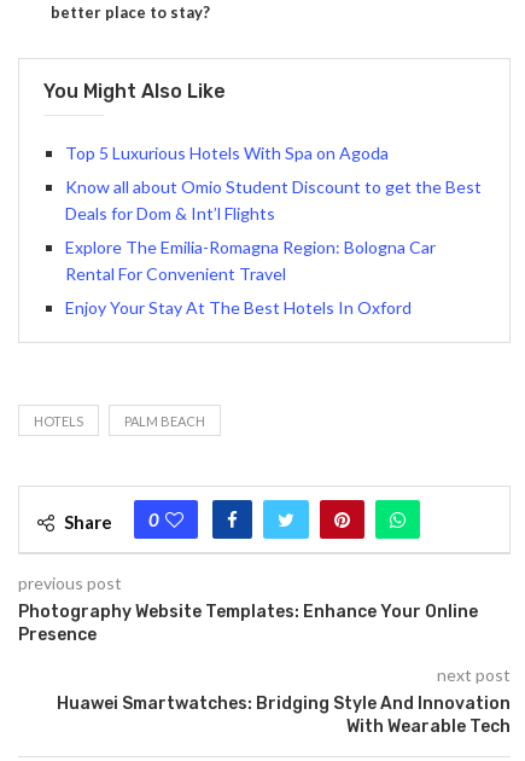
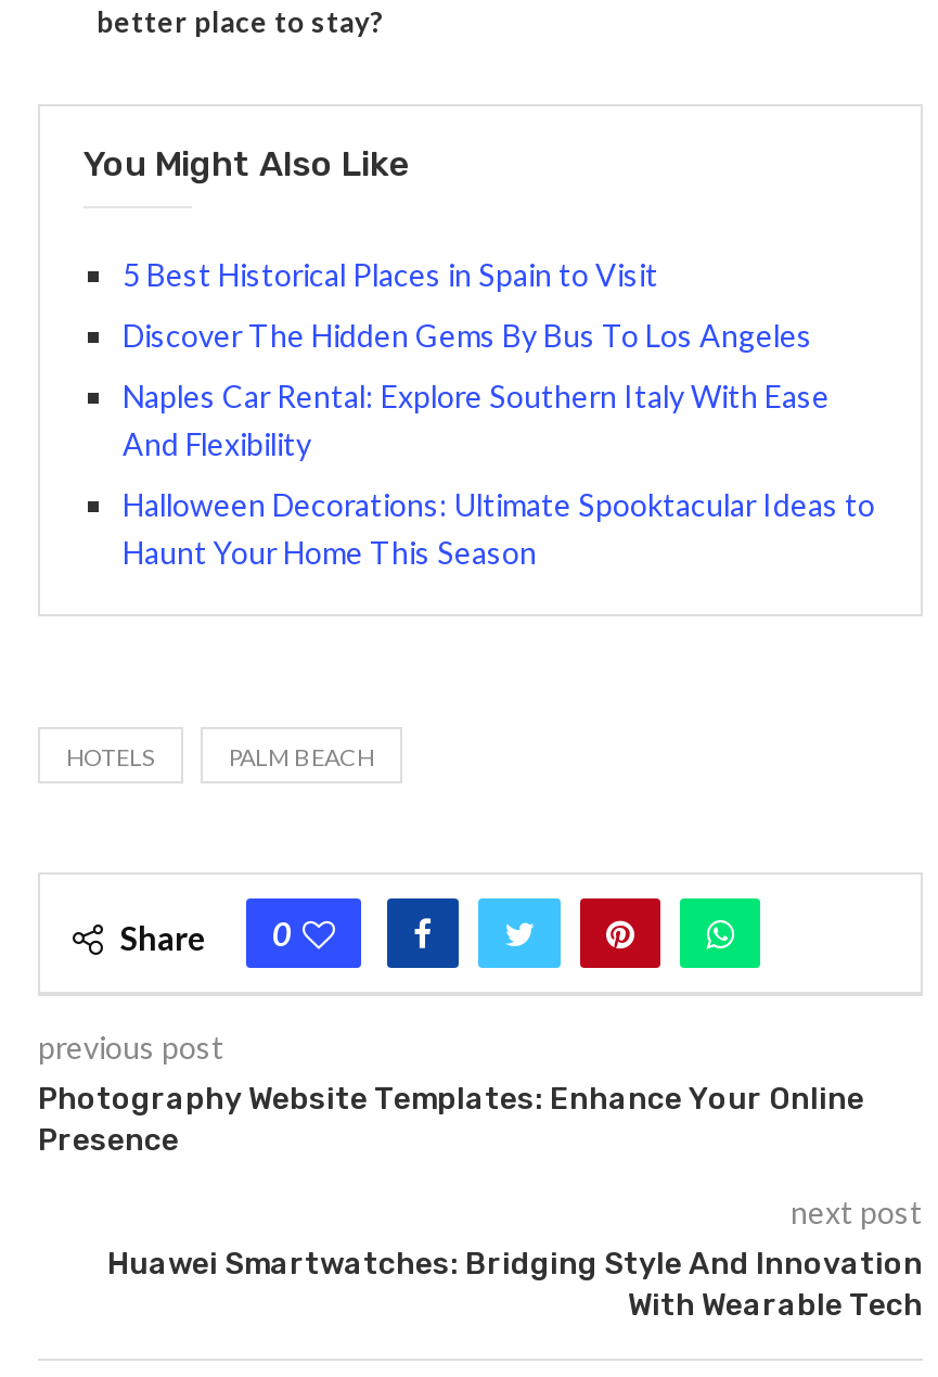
- Top 5 Luxurious Hotels With Spa on Agoda
+ 5 Best Historical Places in Spain to Visit

- Know all about Omio Student Discount to get the Best
- Deals for Dom & Int’l Flights
+ Discover The Hidden Gems By Bus To Los Angeles

- Explore The Emilia-Romagna Region: Bologna Car
- Rental For Convenient Travel
+ Naples Car Rental: Explore Southern Italy With Ease
+ And Flexibility

- Enjoy Your Stay At The Best Hotels In Oxford
+ Halloween Decorations: Ultimate Spooktacular Ideas to
+ Haunt Your Home This Season
